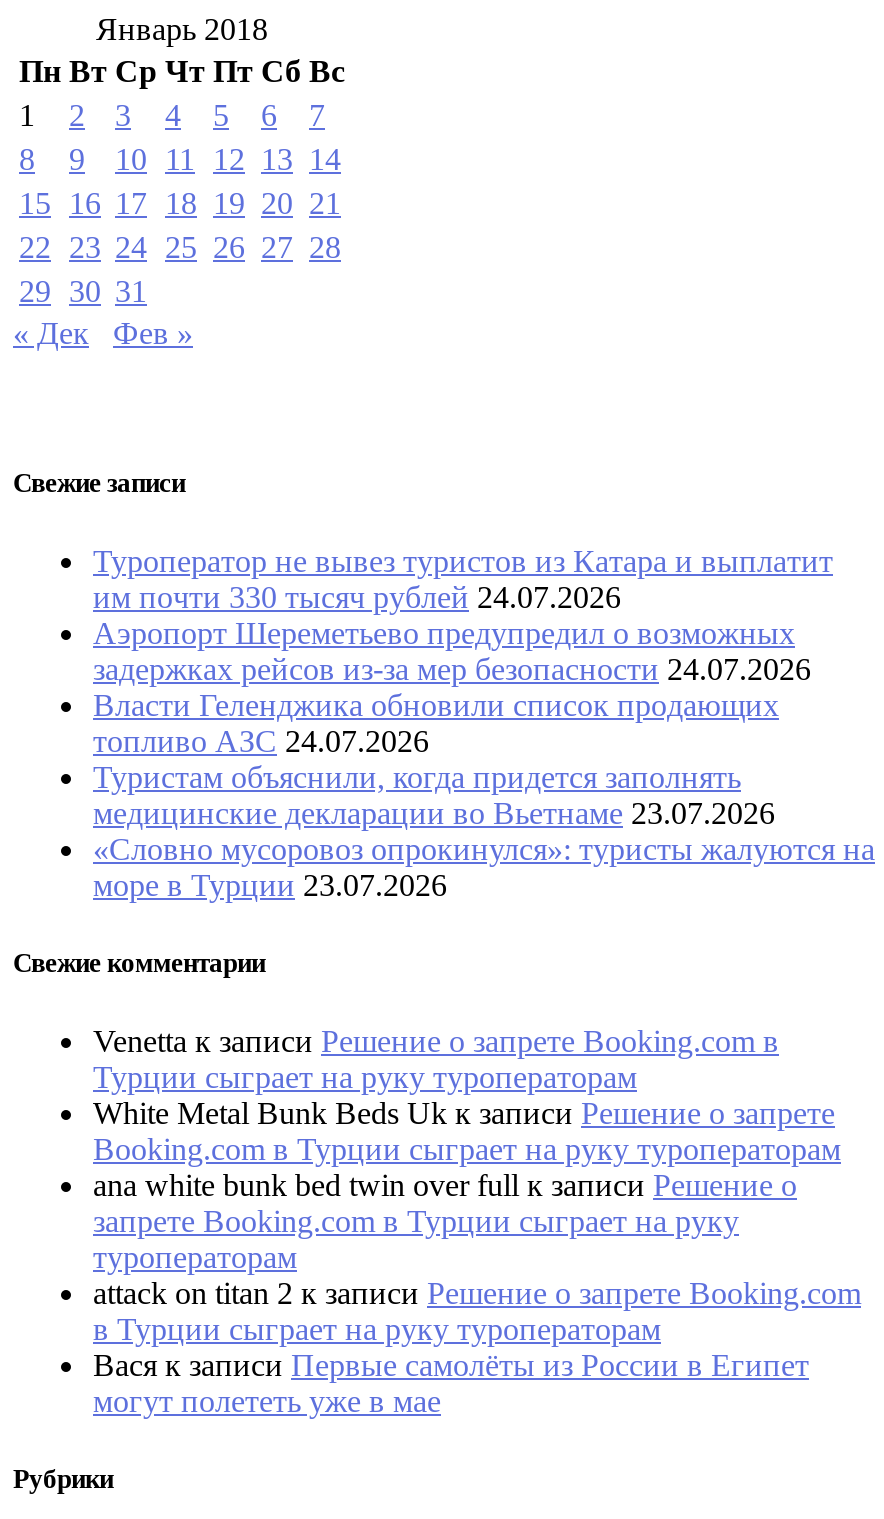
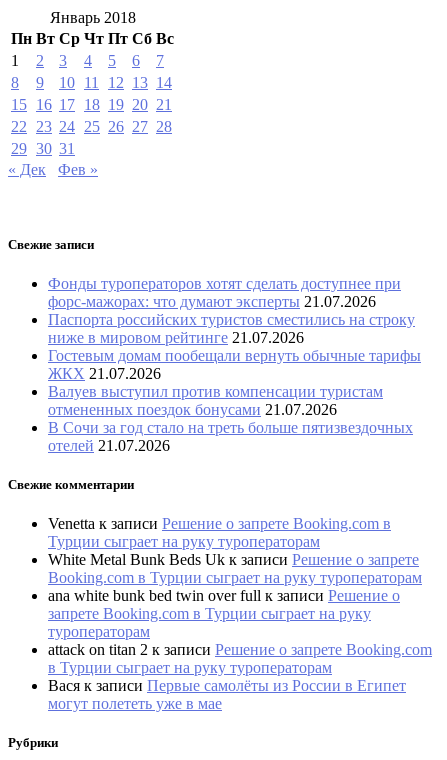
- Туроператор не вывез туристов из Катара и выплатит
- им почти 330 тысяч рублей 24.07.2026
- Аэропорт Шереметьево предупредил о возможных
- задержках рейсов из-за мер безопасности 24.07.2026
- Власти Геленджика обновили список продающих
- топливо АЗС 24.07.2026
- Туристам объяснили, когда придется заполнять
- медицинские декларации во Вьетнаме 23.07.2026
- «Словно мусоровоз опрокинулся»: туристы жалуются на
- море в Турции 23.07.2026
+ Фонды туроператоров хотят сделать доступнее при
+ форс-мажорах: что думают эксперты 21.07.2026
+ Паспорта российских туристов сместились на строку
+ ниже в мировом рейтинге 21.07.2026
+ Гостевым домам пообещали вернуть обычные тарифы
+ ЖКХ 21.07.2026
+ Валуев выступил против компенсации туристам
+ отмененных поездок бонусами 21.07.2026
+ В Сочи за год стало на треть больше пятизвездочных
+ отелей 21.07.2026
